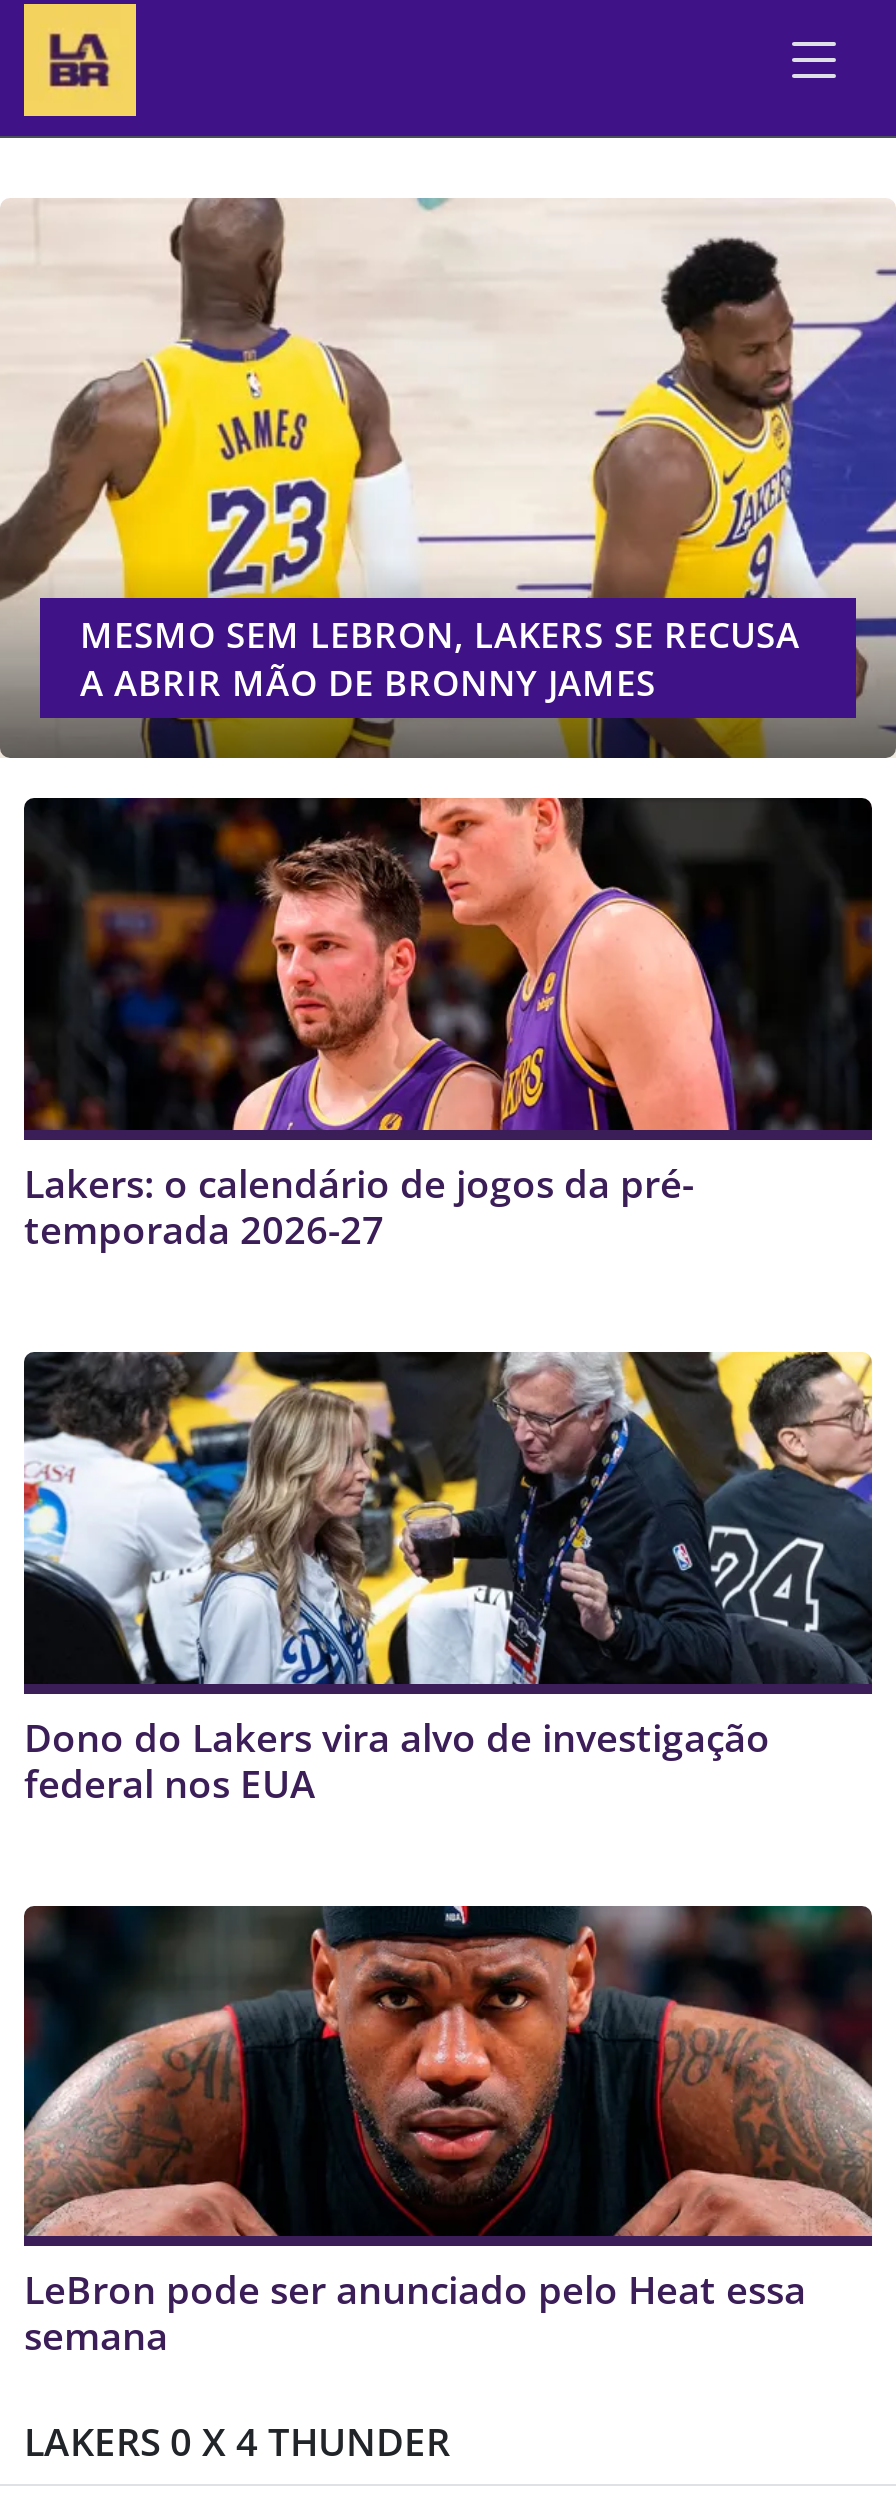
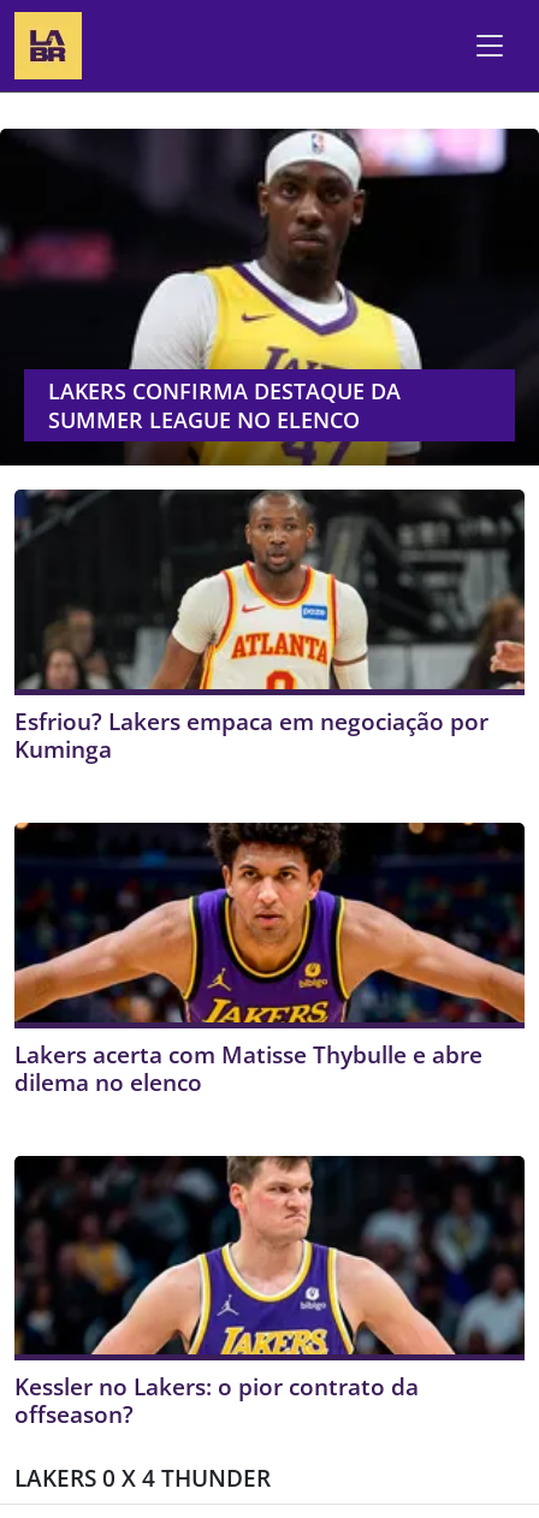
- [image]
- MESMO SEM LEBRON, LAKERS SE RECUSA
- A ABRIR MÃO DE BRONNY JAMES
+ [image]
+ LAKERS CONFIRMA DESTAQUE DA
+ SUMMER LEAGUE NO ELENCO

- [image]
- Lakers: o calendário de jogos da pré-
- temporada 2026-27
+ [image]
+ Esfriou? Lakers empaca em negociação por
+ Kuminga

- [image]
- Dono do Lakers vira alvo de investigação
- federal nos EUA
+ [image]
+ Lakers acerta com Matisse Thybulle e abre
+ dilema no elenco

- [image]
- LeBron pode ser anunciado pelo Heat essa
- semana
+ [image]
+ Kessler no Lakers: o pior contrato da
+ offseason?
